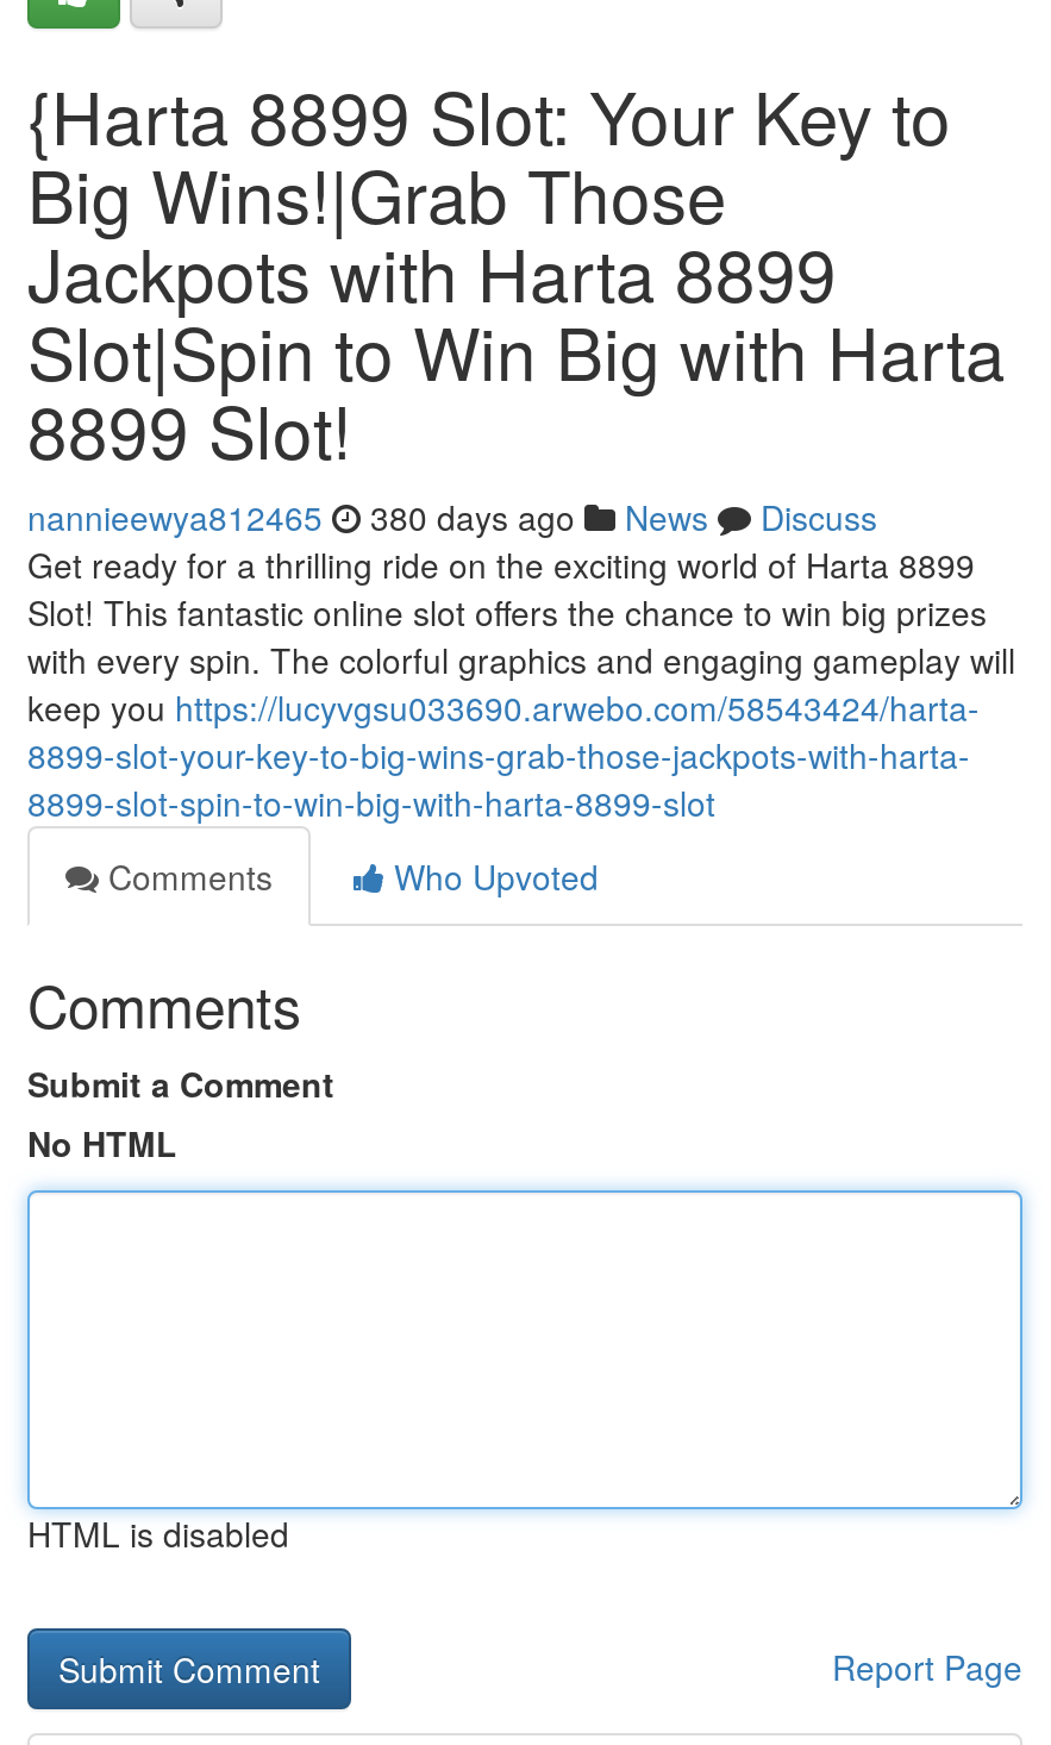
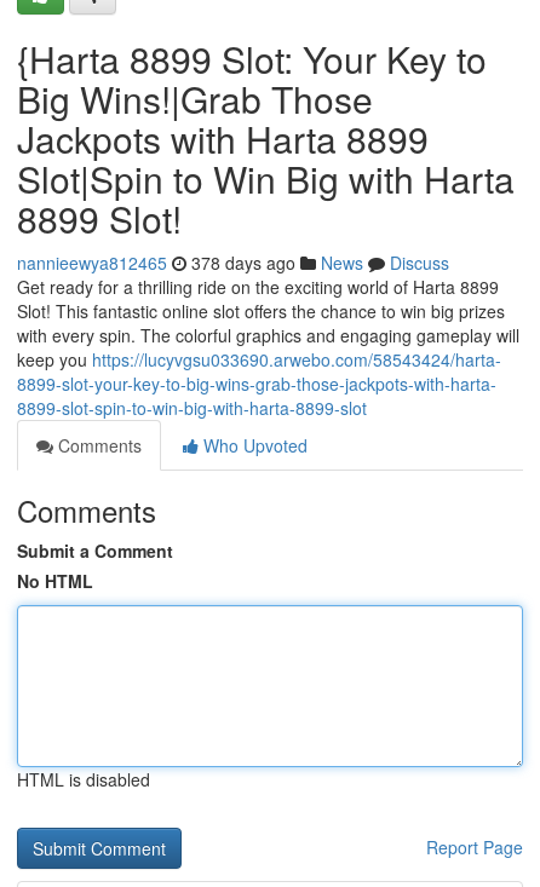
- nannieewya812465 380 days ago News Discuss
+ nannieewya812465 378 days ago News Discuss
